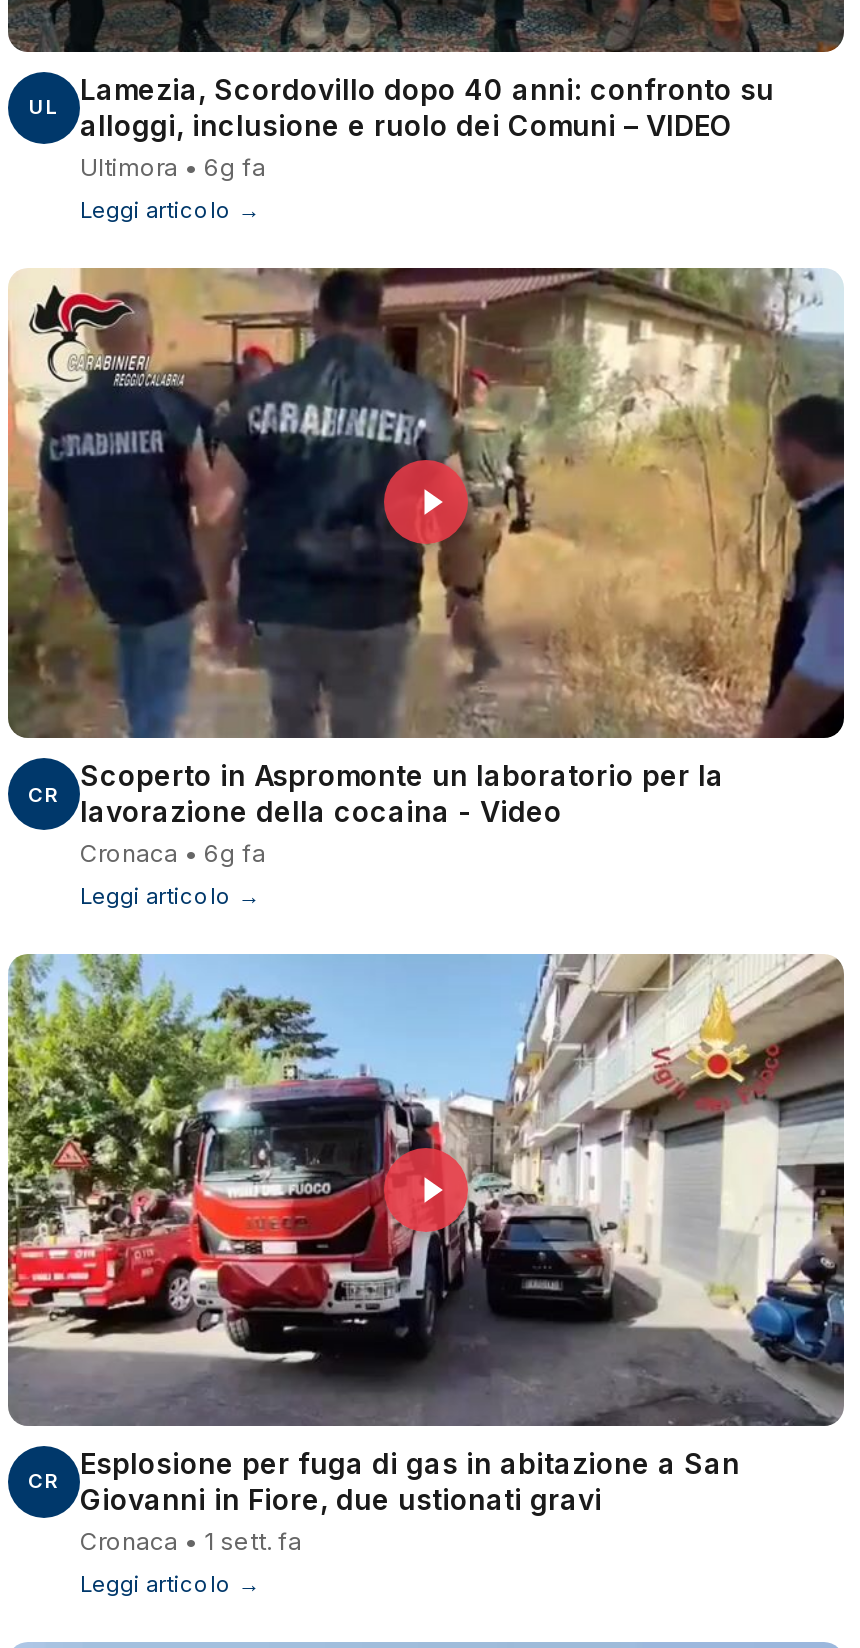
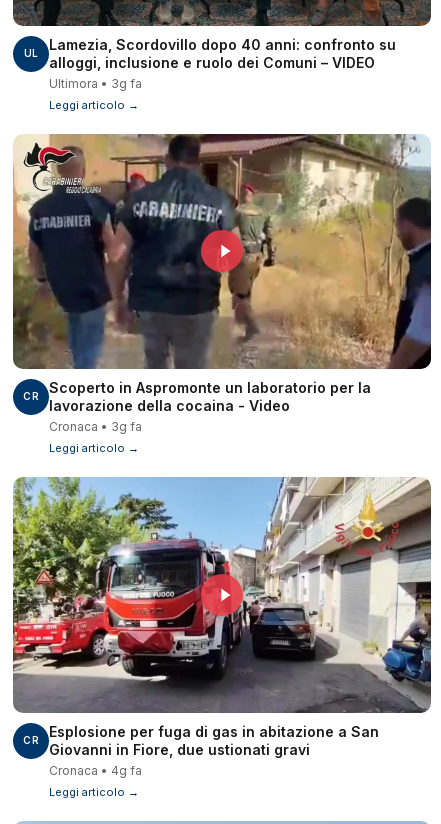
- Ultimora • 6g fa
+ Ultimora • 3g fa

- Cronaca • 6g fa
+ Cronaca • 3g fa

- Cronaca • 1 sett. fa
+ Cronaca • 4g fa
